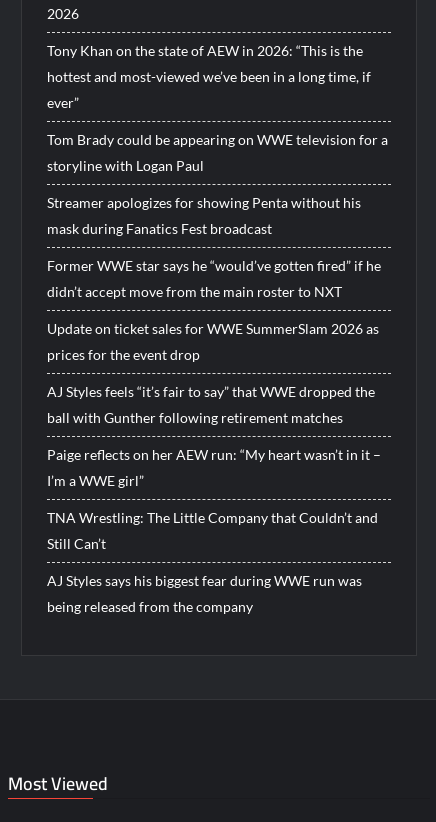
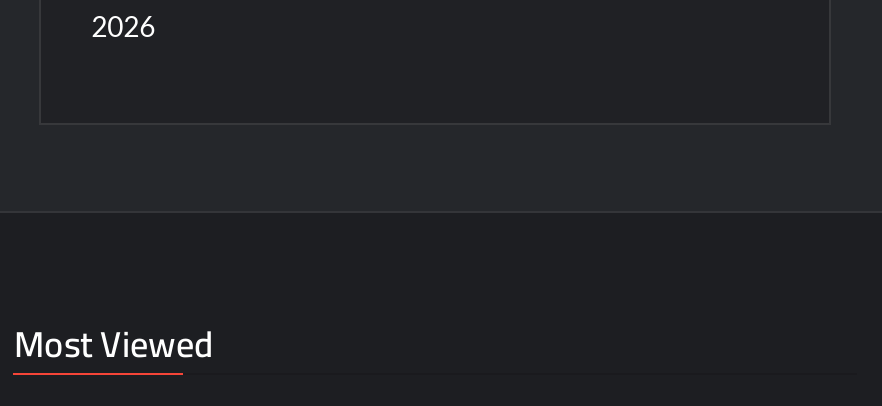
- Tony Khan on the state of AEW in 2026: “This is the
- hottest and most-viewed we’ve been in a long time, if
- ever”
- Tom Brady could be appearing on WWE television for a
- storyline with Logan Paul
- Streamer apologizes for showing Penta without his
- mask during Fanatics Fest broadcast
- Former WWE star says he “would’ve gotten fired” if he
- didn’t accept move from the main roster to NXT
- Update on ticket sales for WWE SummerSlam 2026 as
- prices for the event drop
- AJ Styles feels “it’s fair to say” that WWE dropped the
- ball with Gunther following retirement matches
- Paige reflects on her AEW run: “My heart wasn’t in it –
- I’m a WWE girl”
- TNA Wrestling: The Little Company that Couldn’t and
- Still Can’t
- AJ Styles says his biggest fear during WWE run was
- being released from the company
